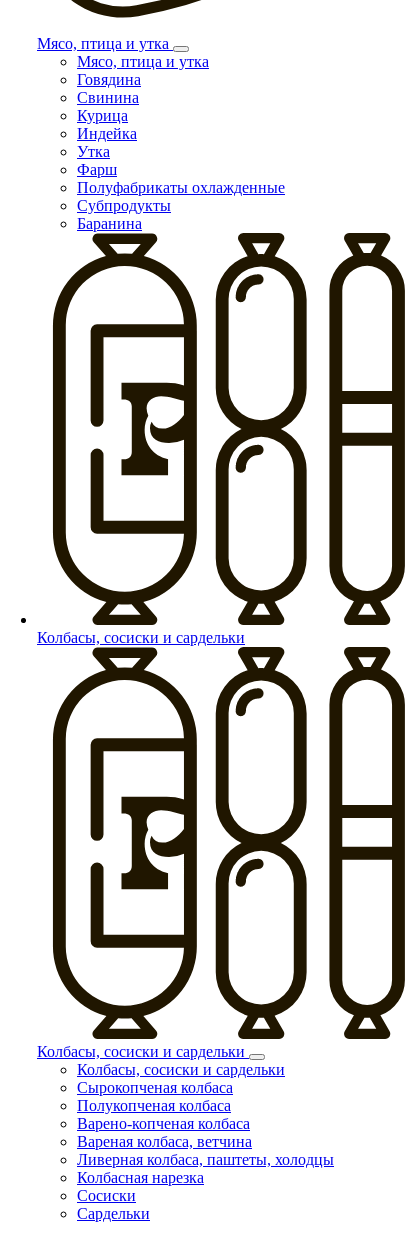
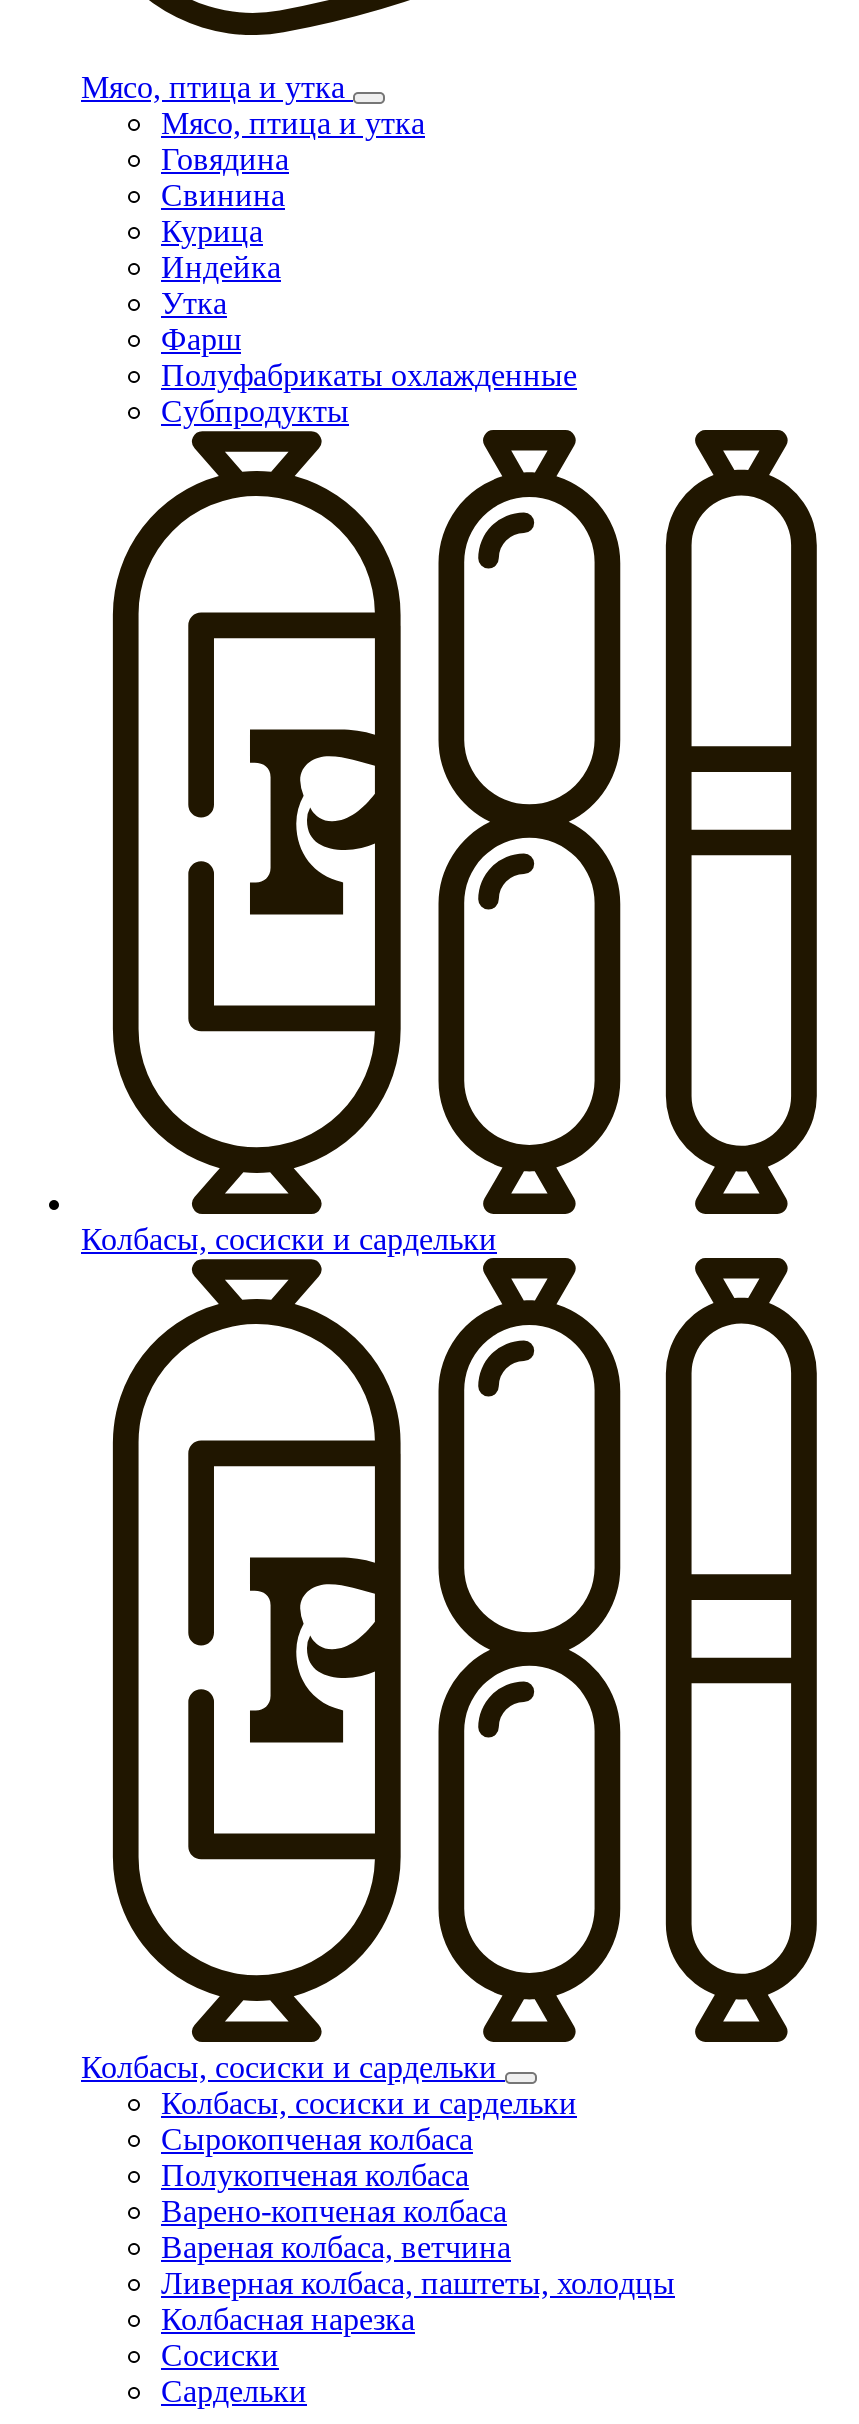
- Баранина
